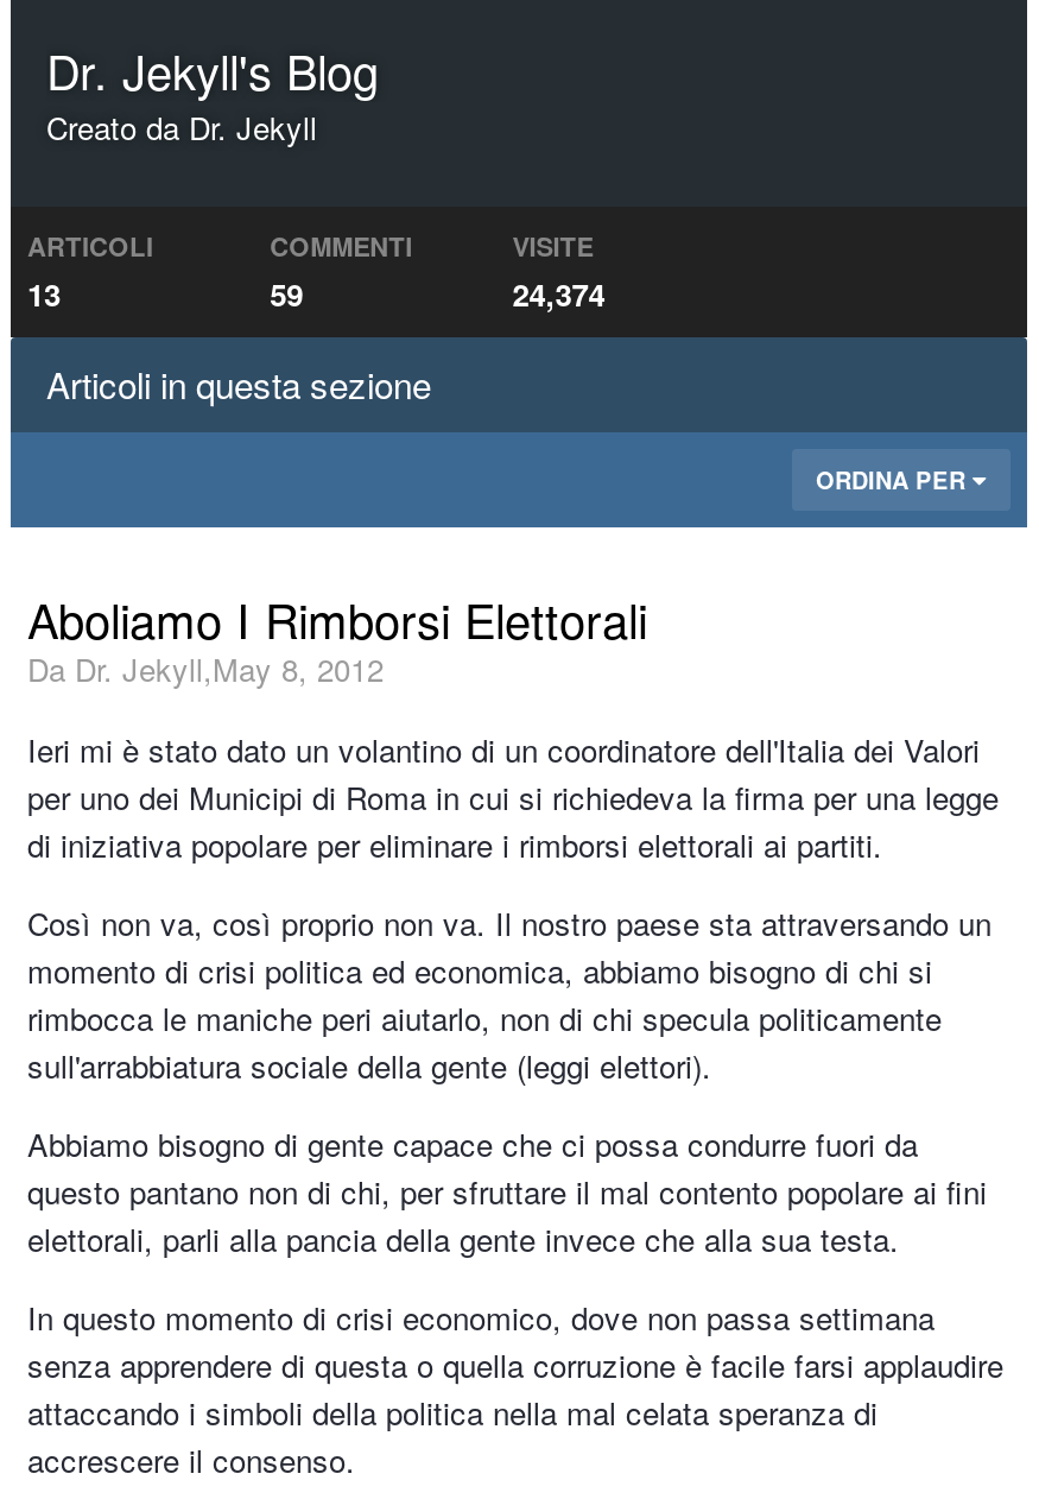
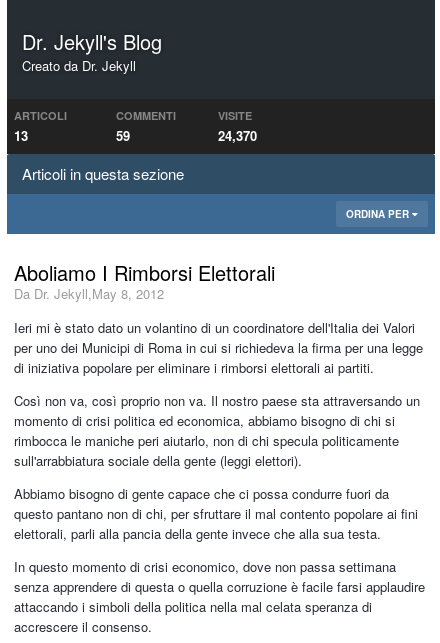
- 24,374
+ 24,370
